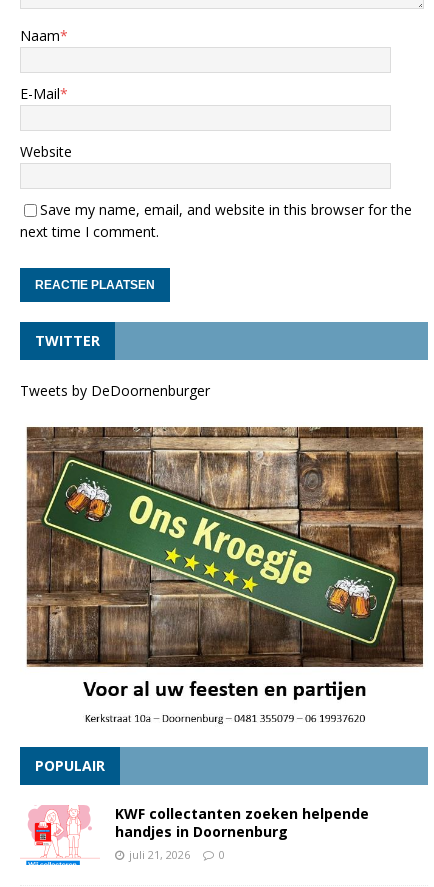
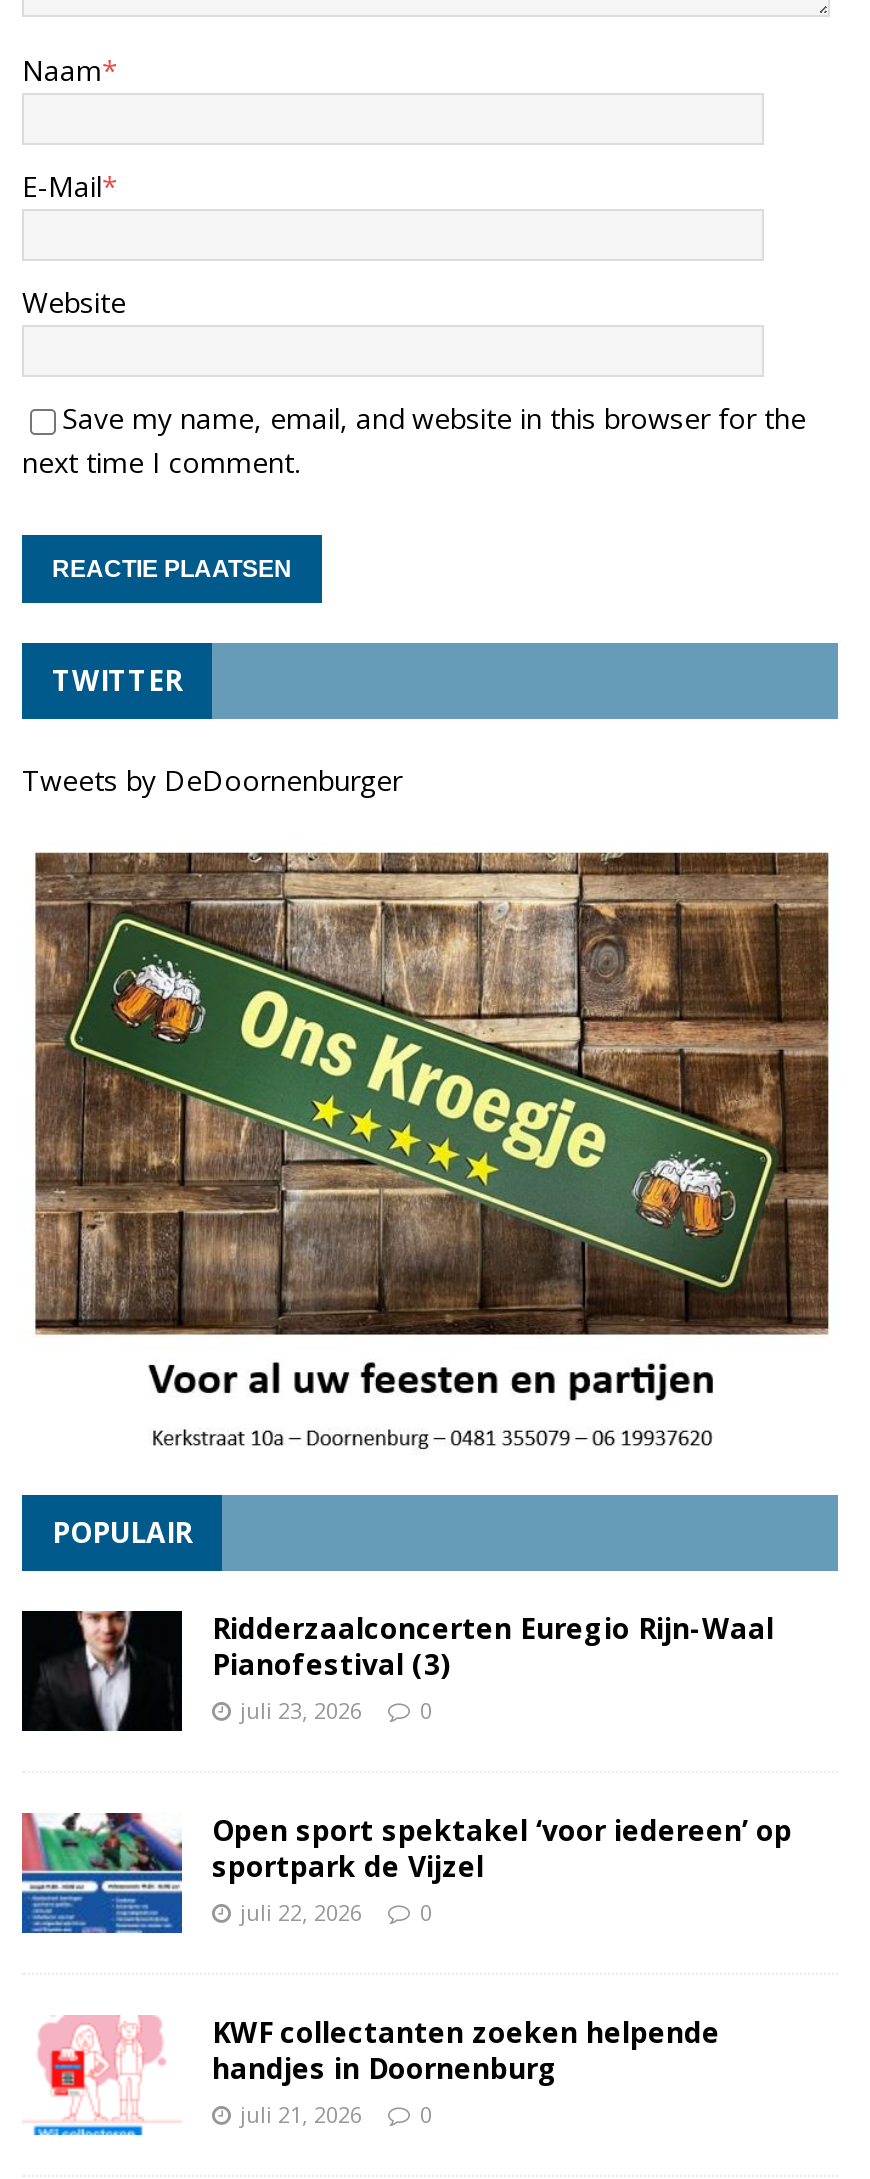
+ [image]
+ Ridderzaalconcerten Euregio Rijn-Waal
+ Pianofestival (3)
+ juli 23, 2026
+ 0
+ Open sport spektakel ‘voor iedereen’ op
+ sportpark de Vijzel
+ juli 22, 2026
+ 0

+ [image]
